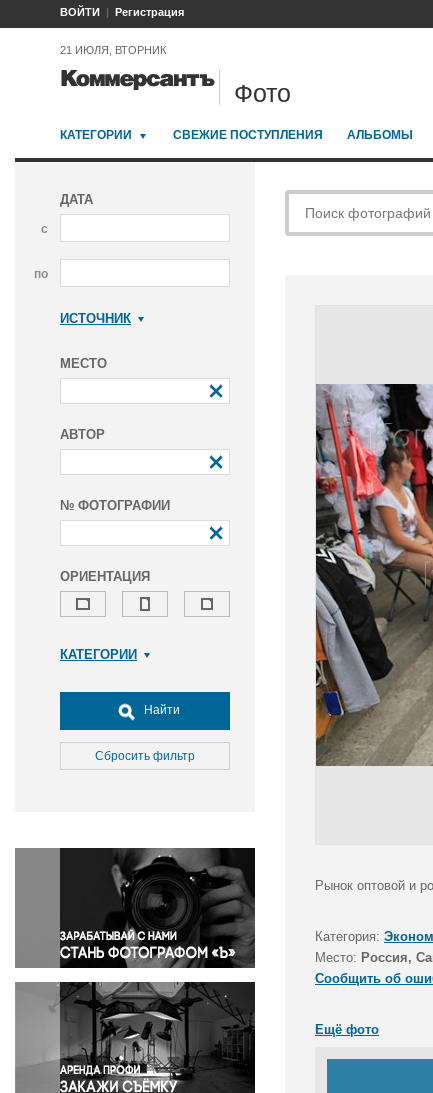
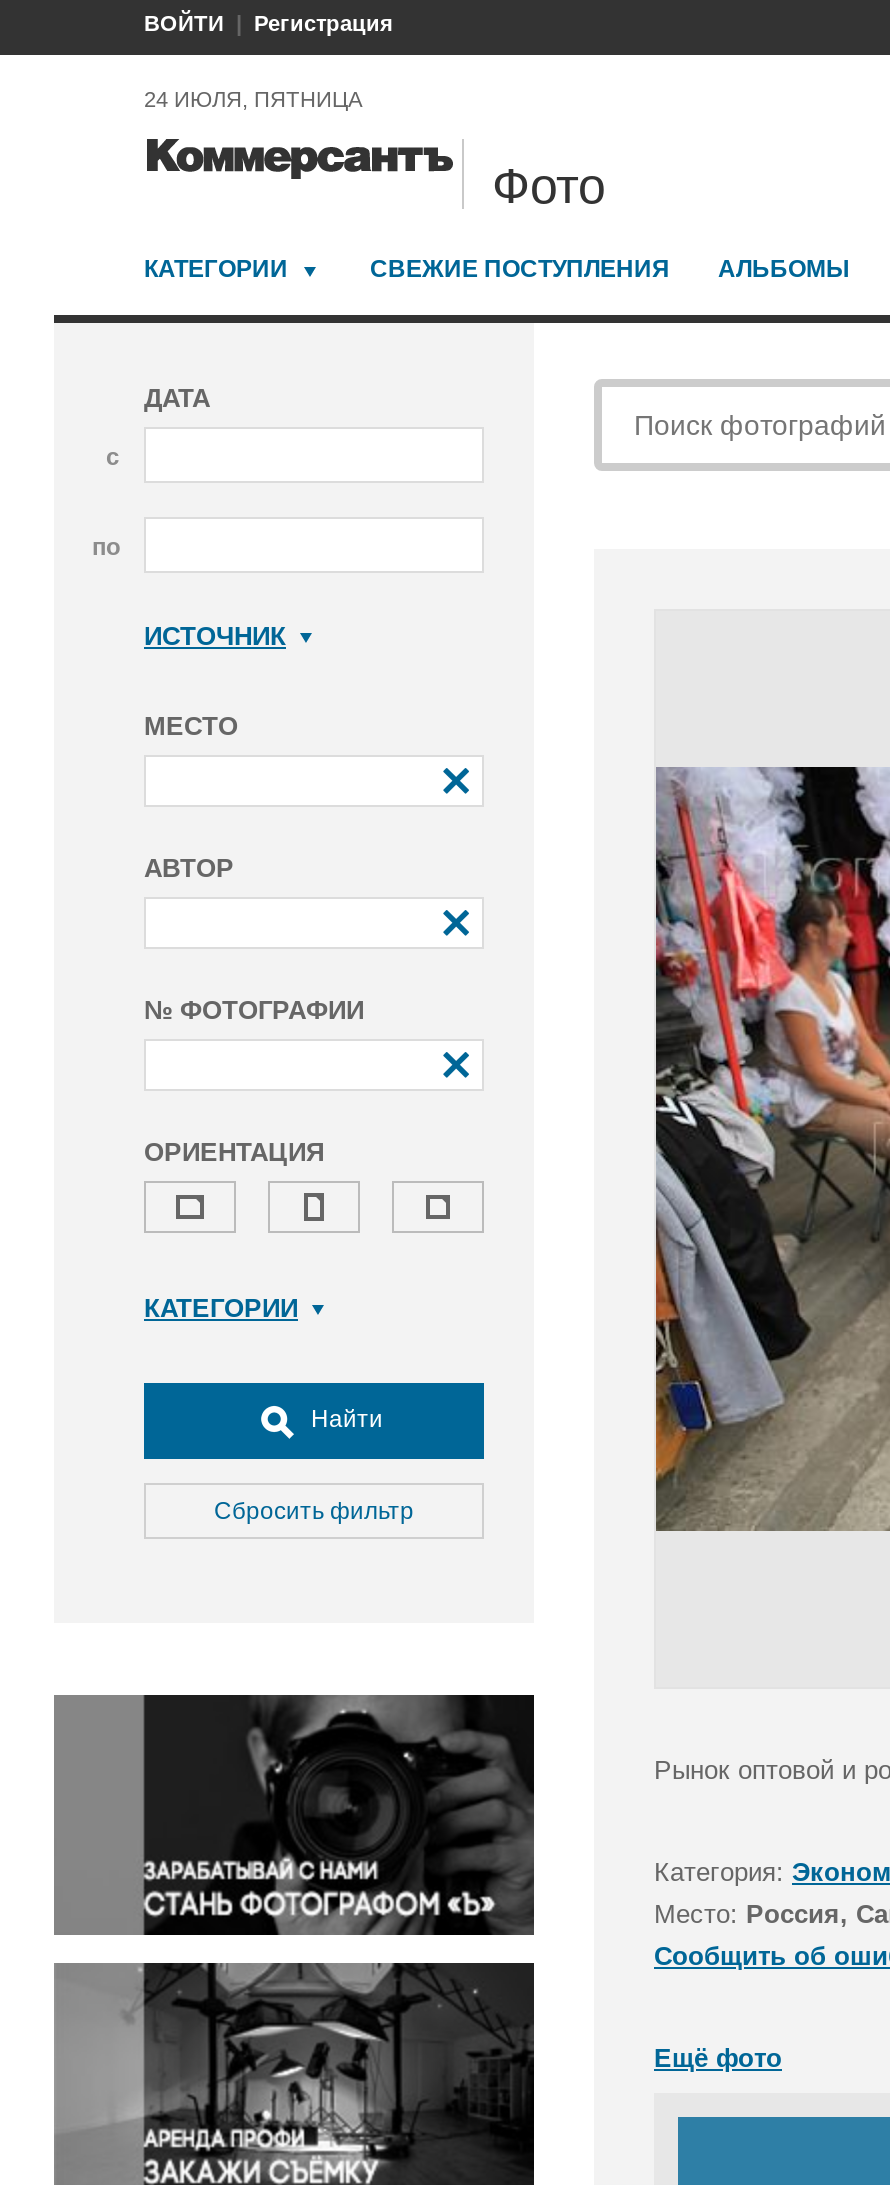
- 21 ИЮЛЯ, ВТОРНИК
+ 24 ИЮЛЯ, ПЯТНИЦА
